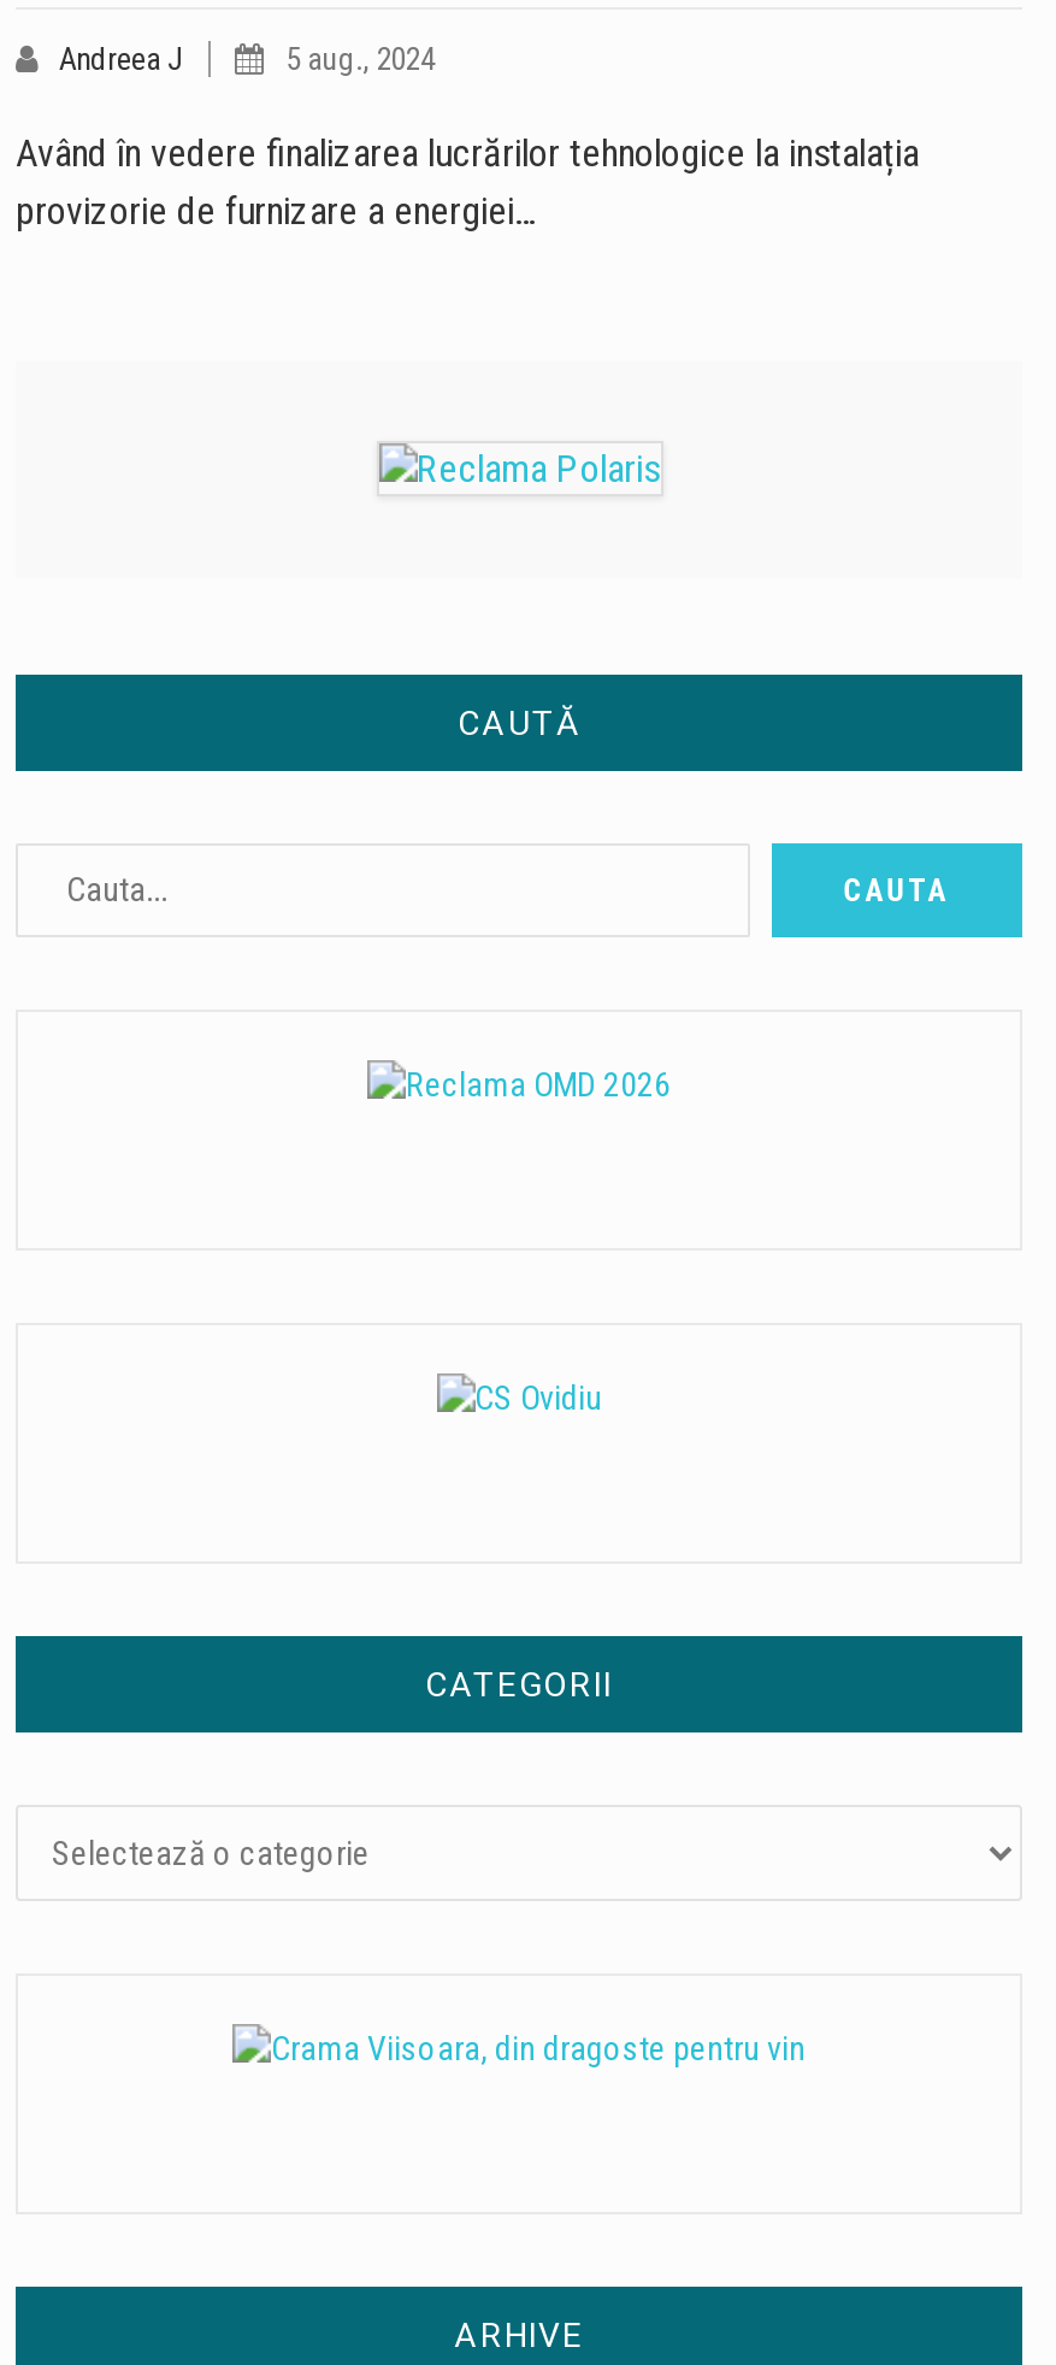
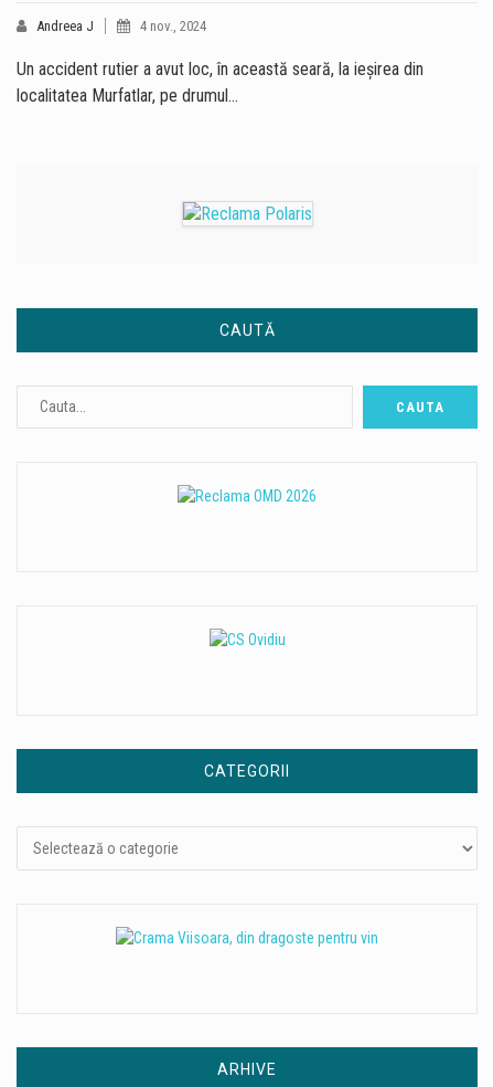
- 5 aug., 2024
+ 4 nov., 2024

- Având în vedere finalizarea lucrărilor tehnologice la instalația
- provizorie de furnizare a energiei…
+ Un accident rutier a avut loc, în această seară, la ieșirea din
+ localitatea Murfatlar, pe drumul…
